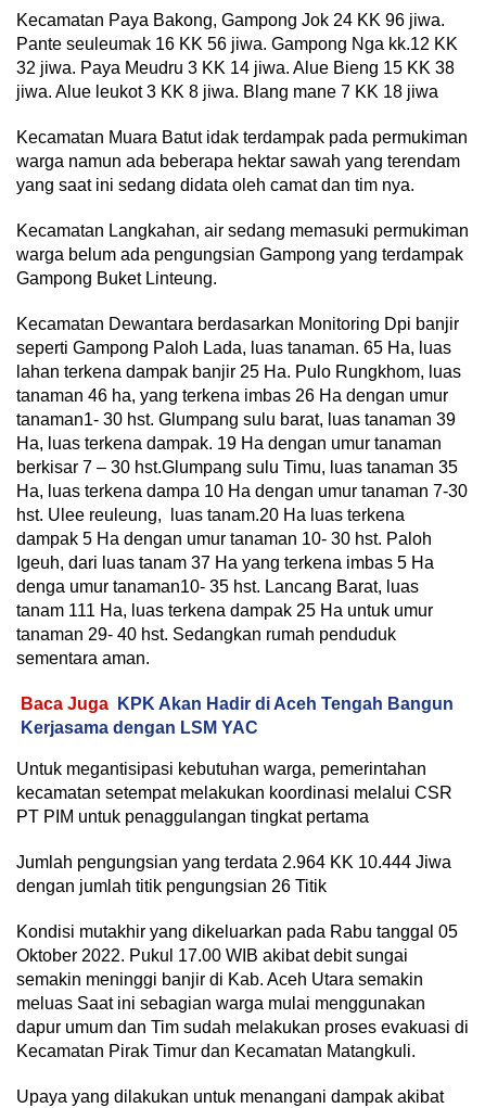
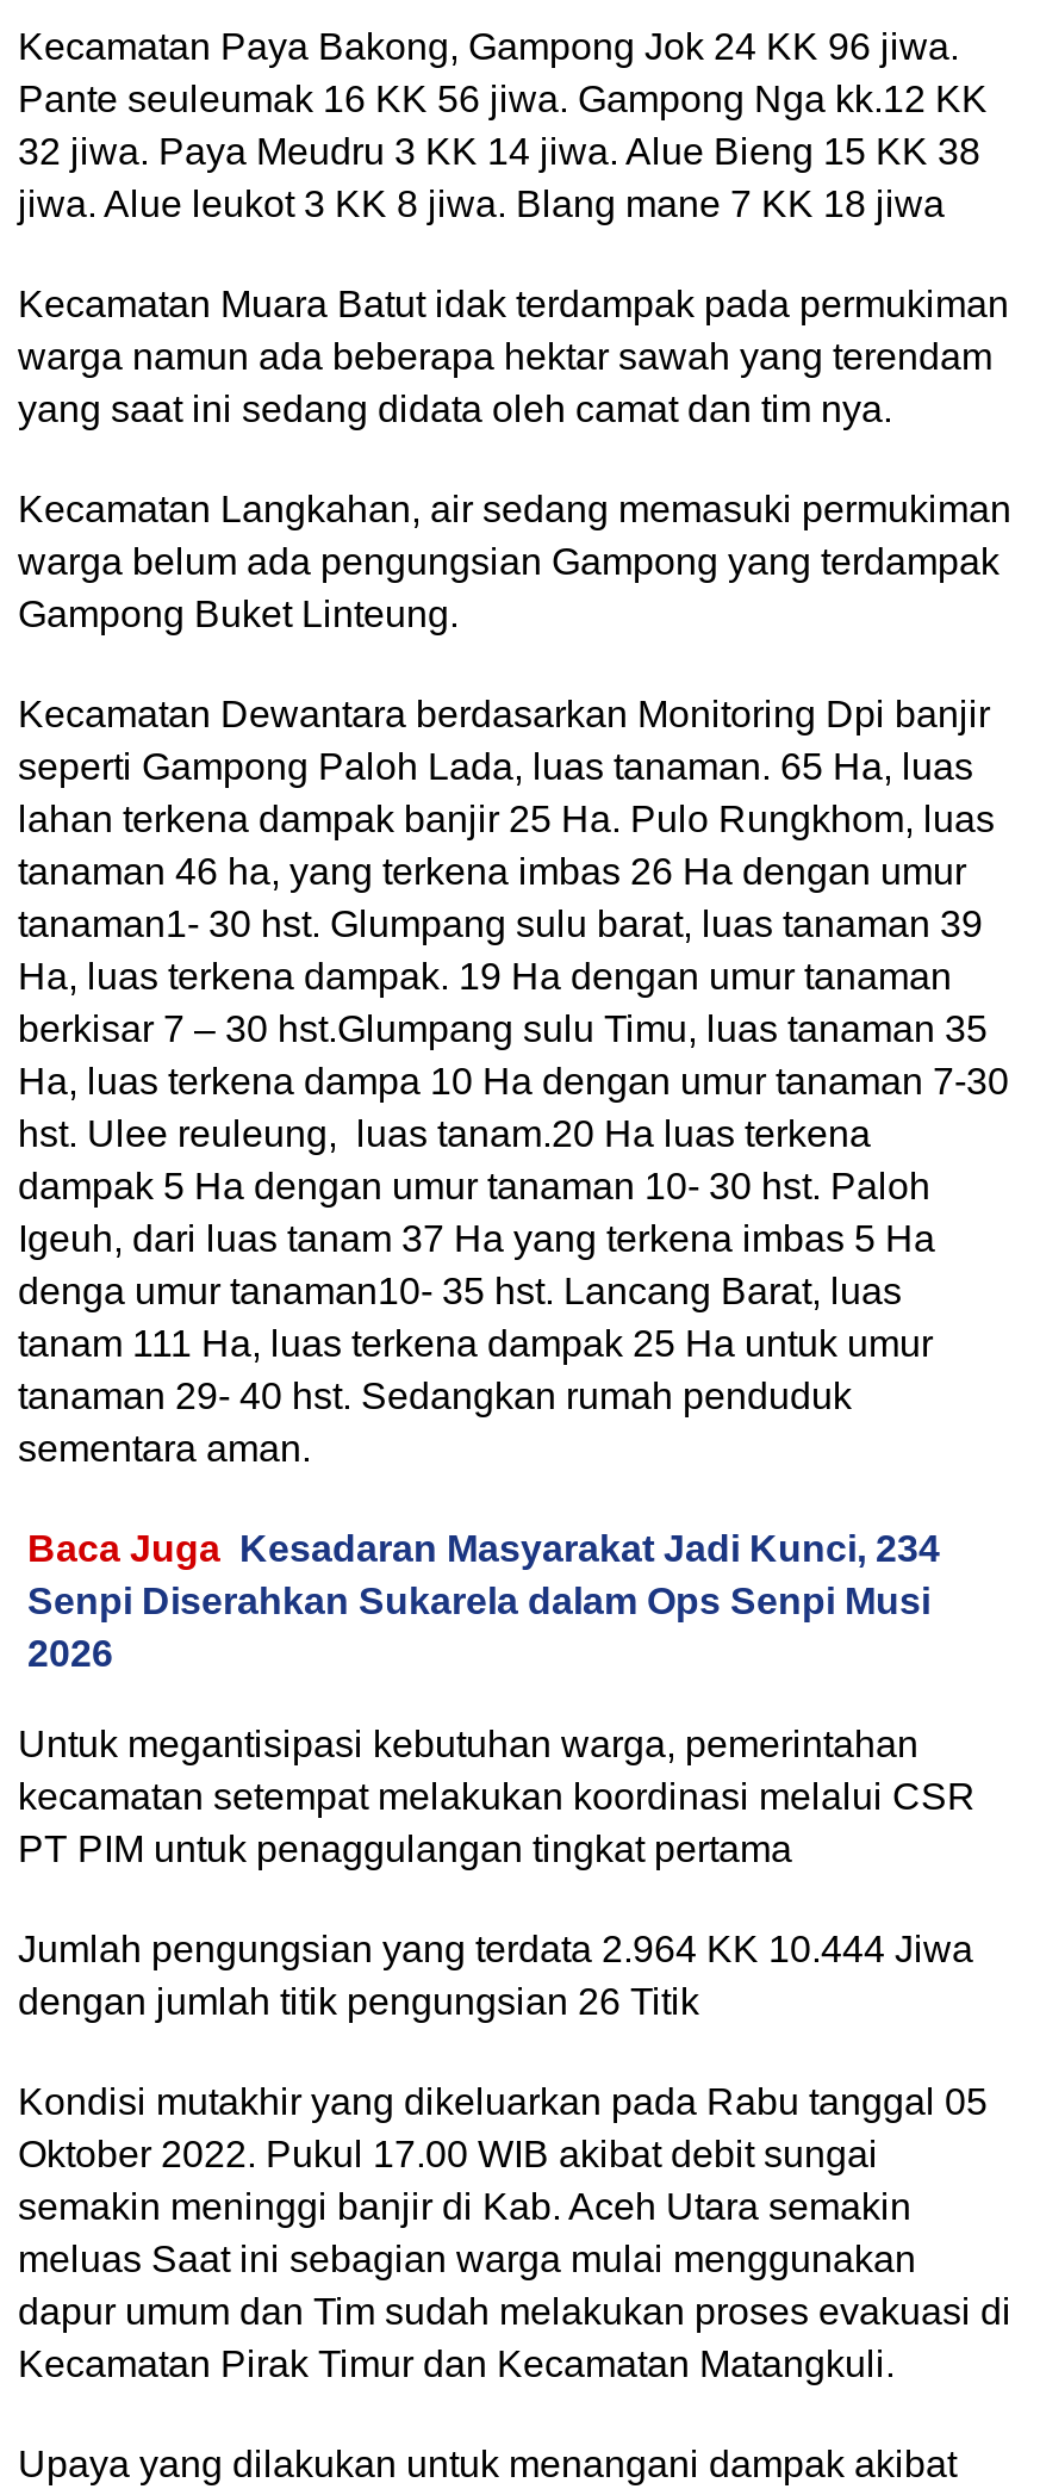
- Baca Juga KPK Akan Hadir di Aceh Tengah Bangun
- Kerjasama dengan LSM YAC
+ Baca Juga Kesadaran Masyarakat Jadi Kunci, 234
+ Senpi Diserahkan Sukarela dalam Ops Senpi Musi
+ 2026
